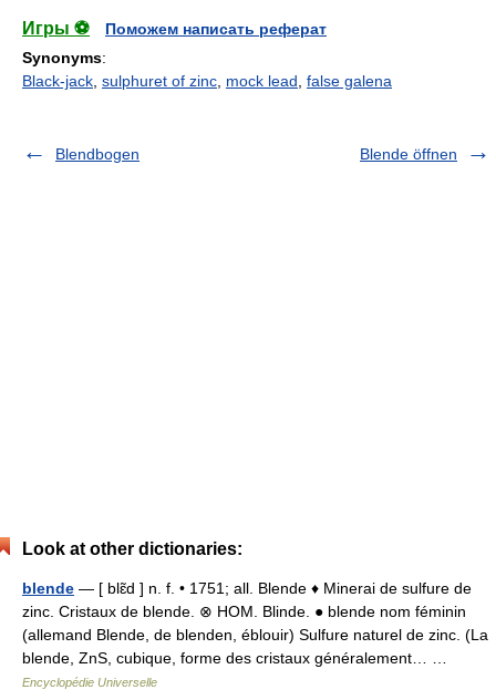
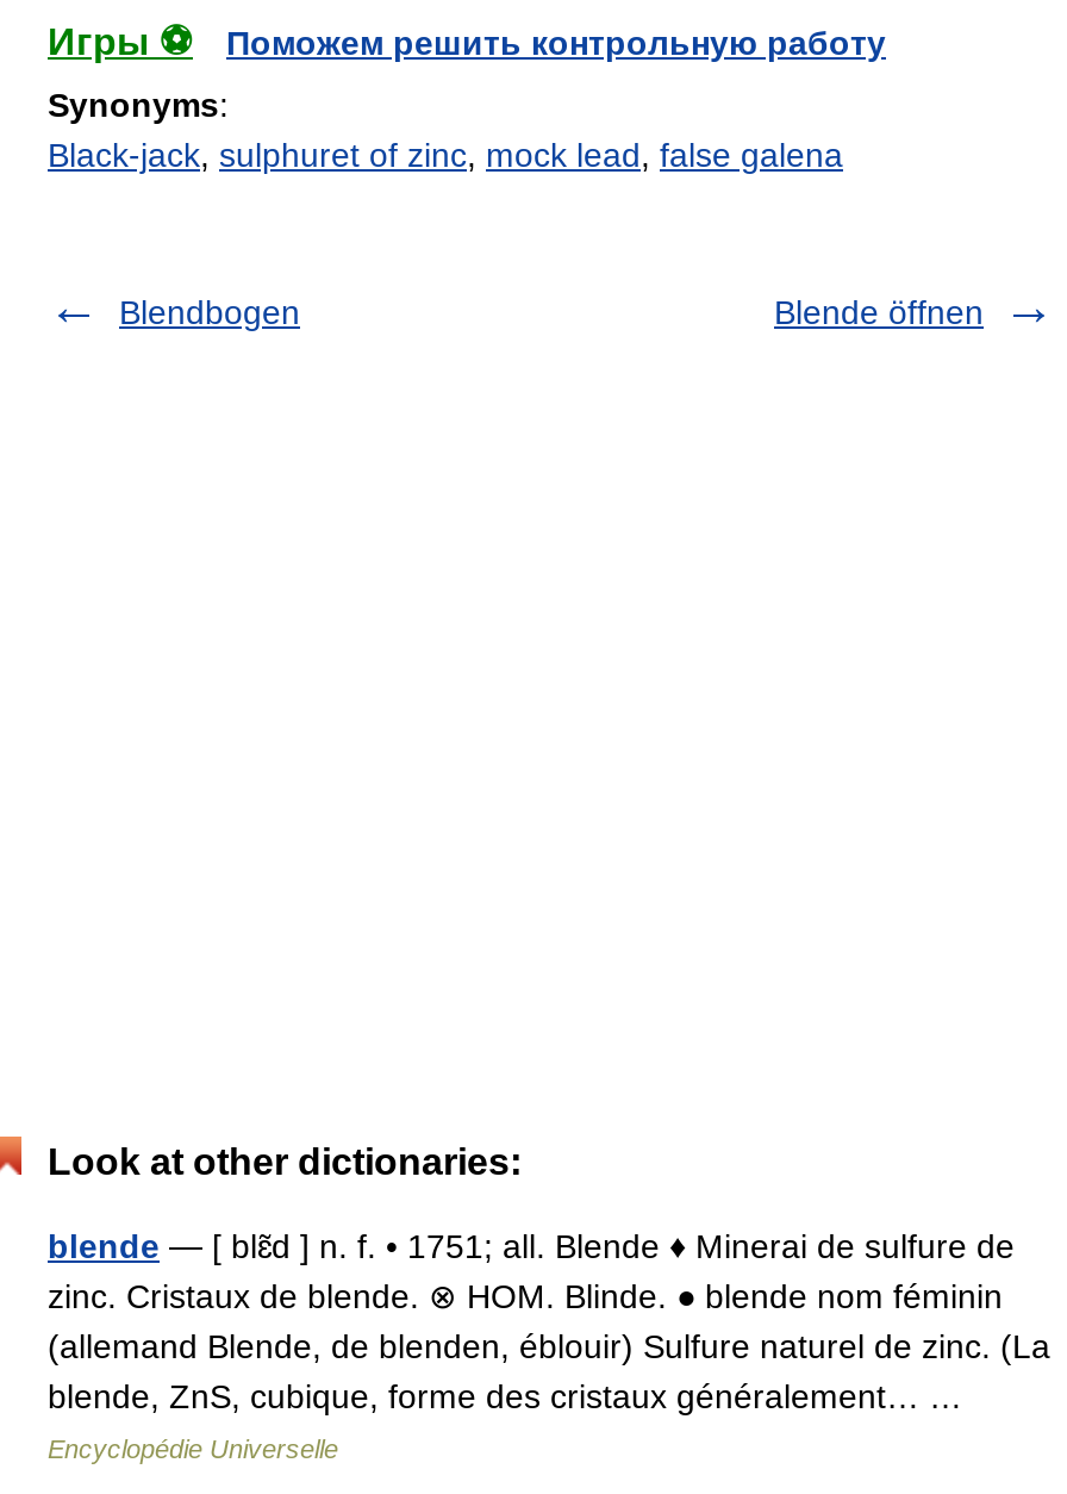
- Поможем написать реферат
+ Поможем решить контрольную работу
